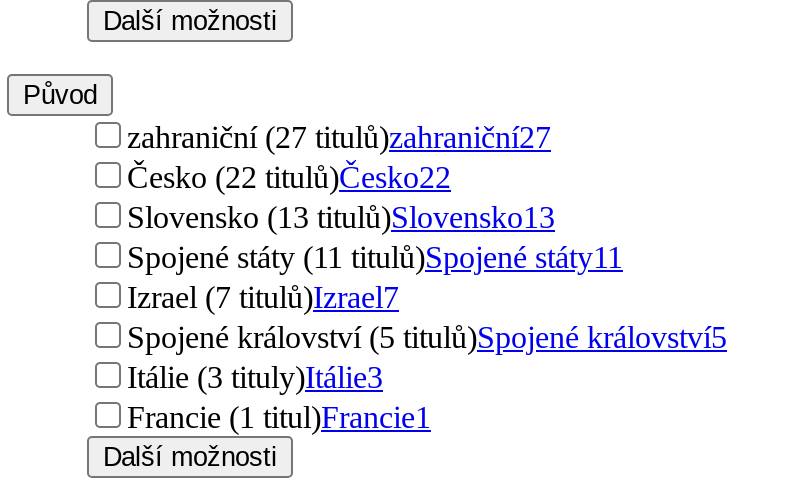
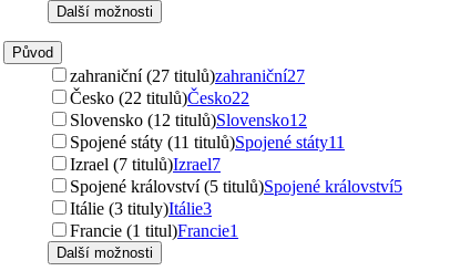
- Slovensko (13 titulů)Slovensko13
+ Slovensko (12 titulů)Slovensko12
